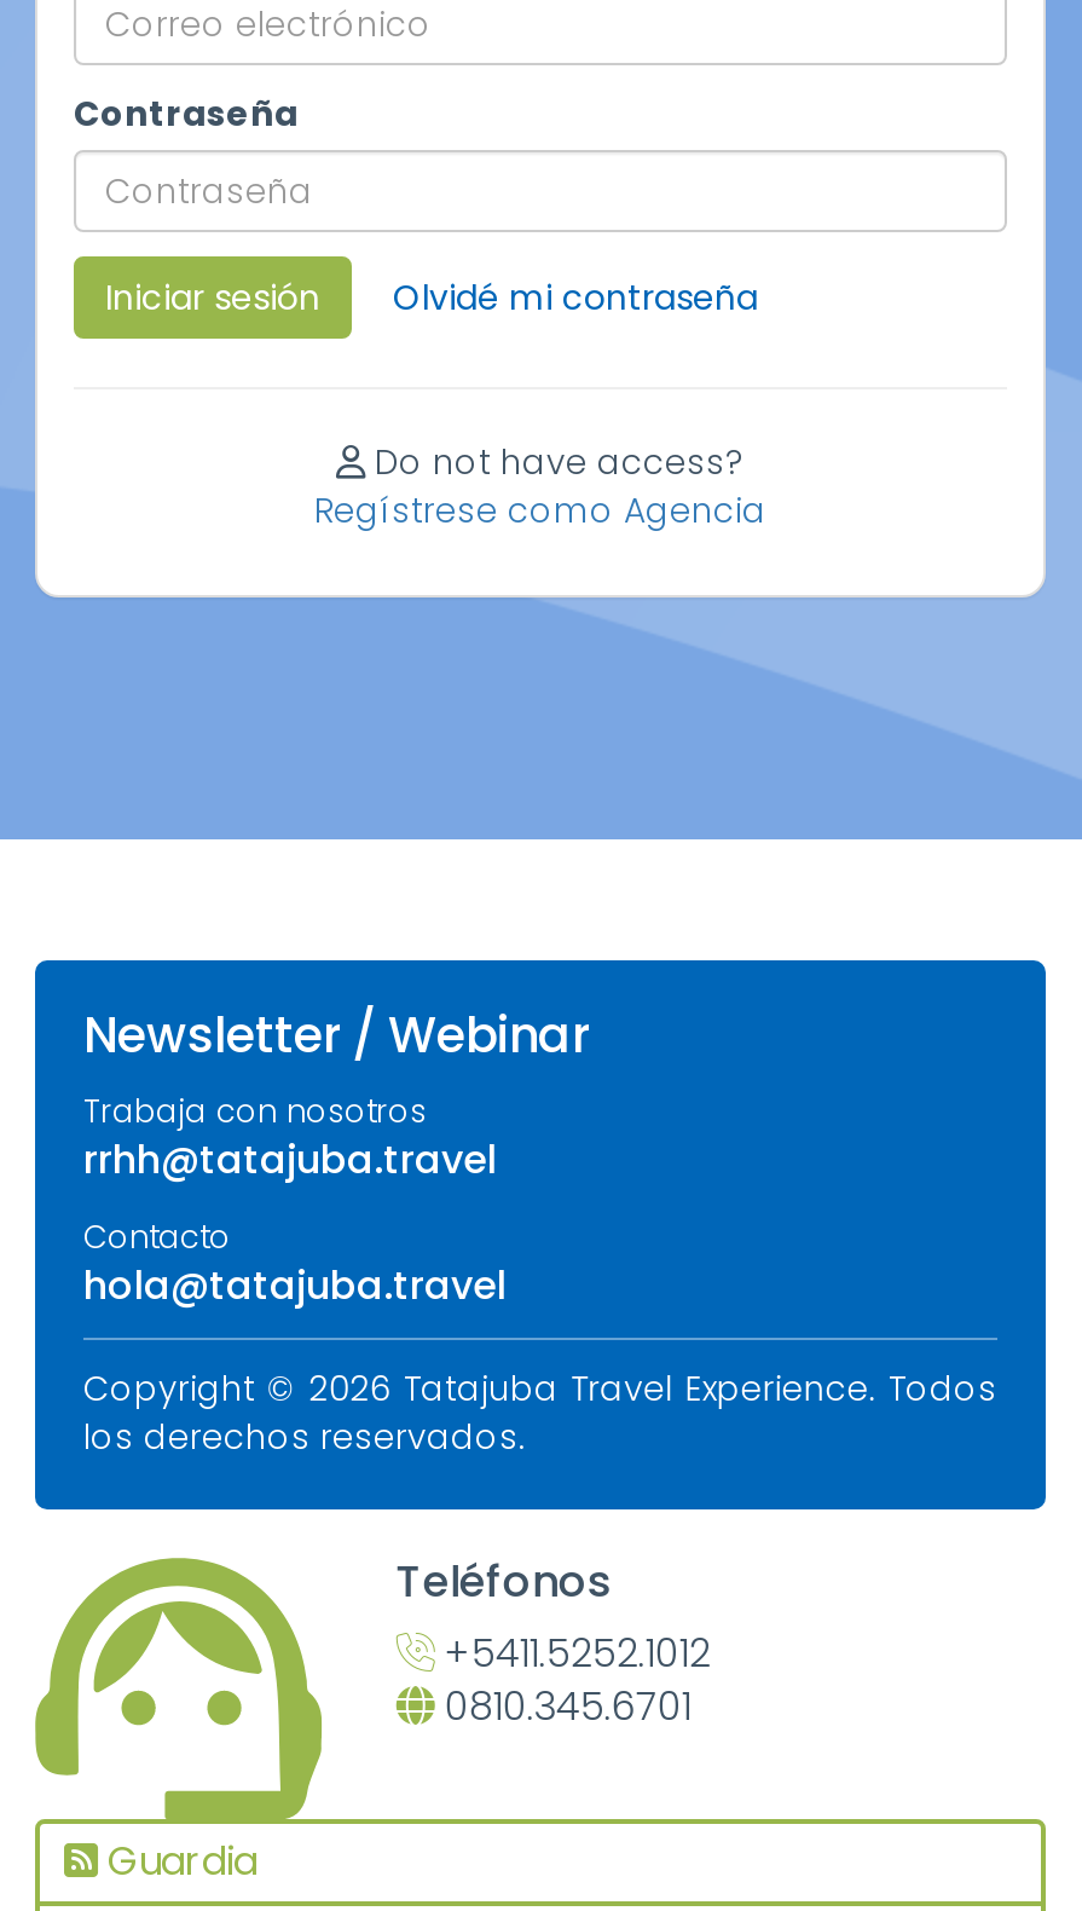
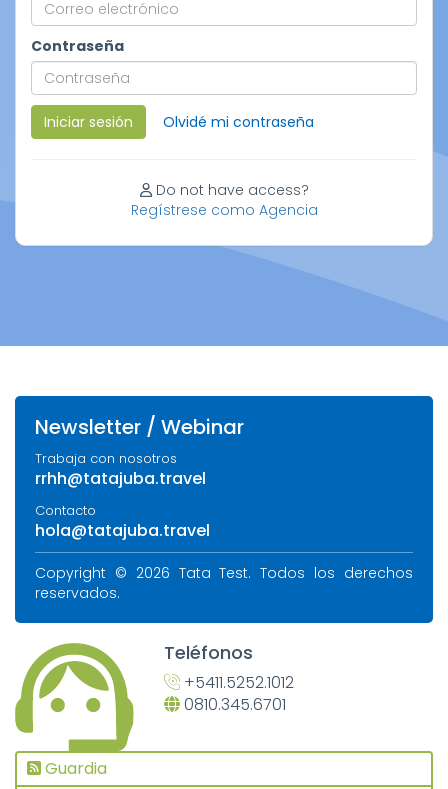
- Copyright © 2026 Tatajuba Travel Experience. Todos
- los derechos reservados.
+ Copyright © 2026 Tata Test. Todos los derechos
+ reservados.
